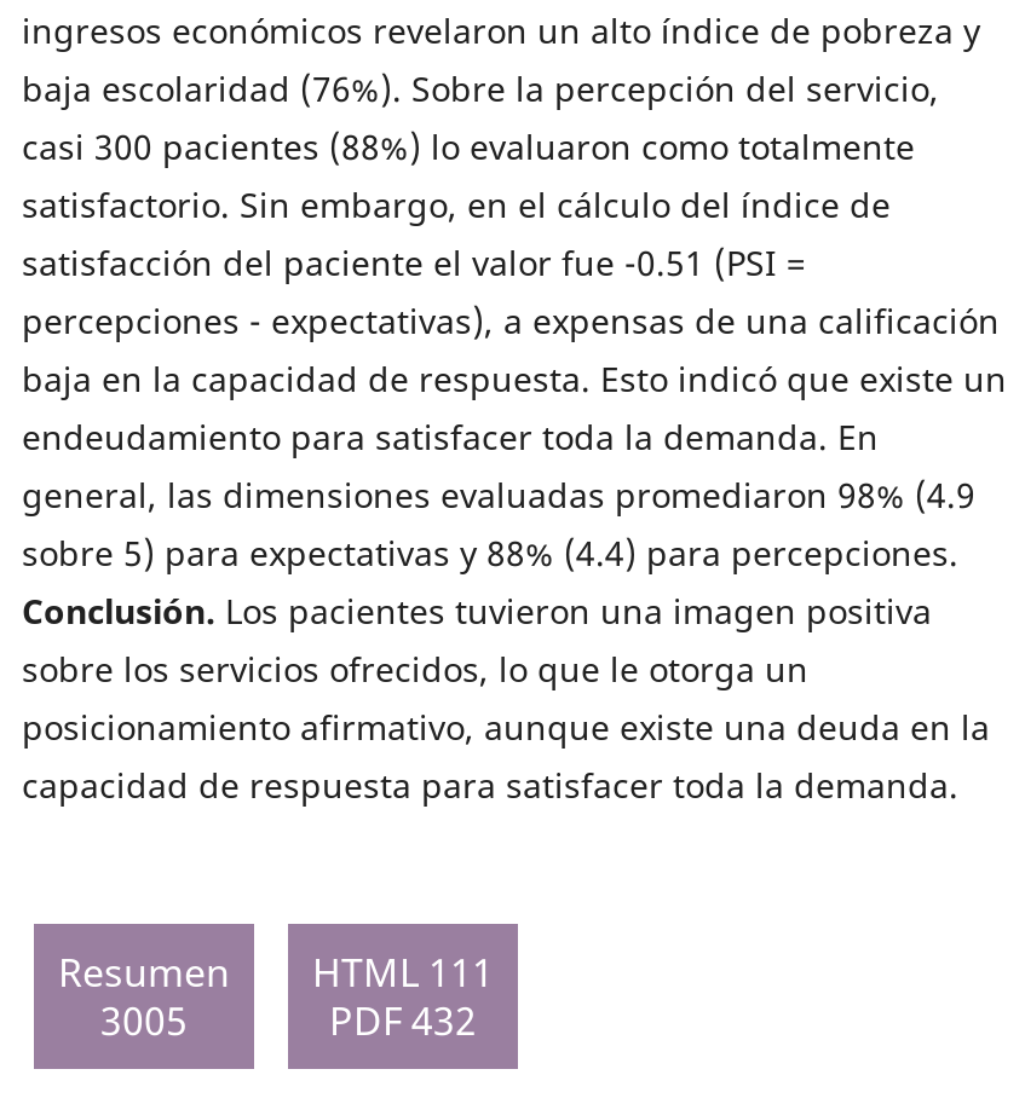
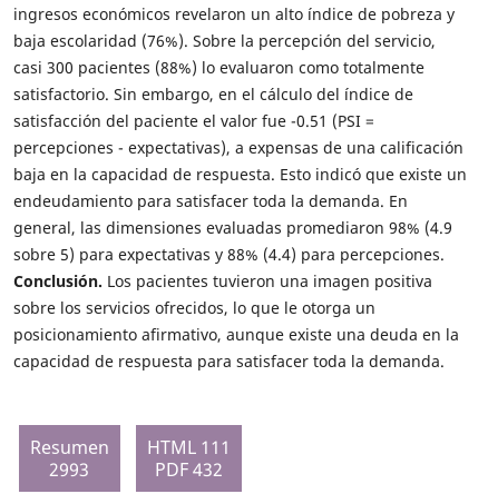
- 3005
+ 2993
